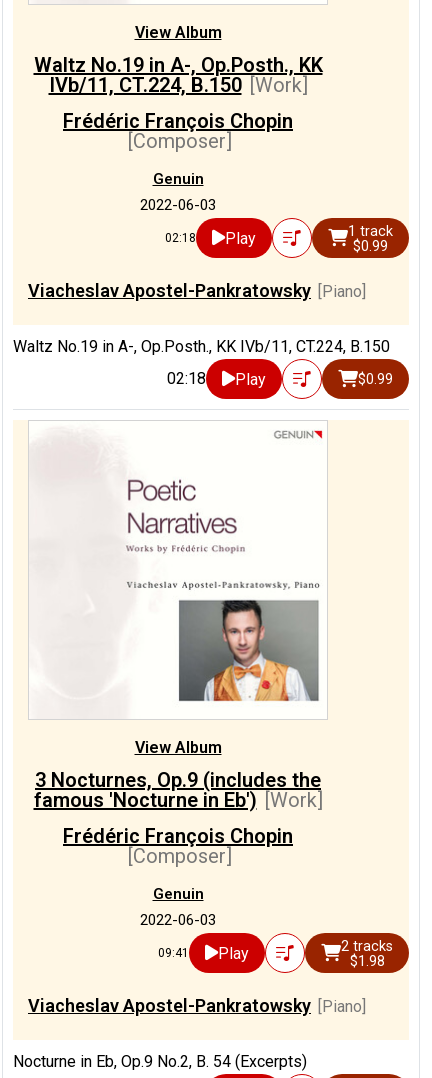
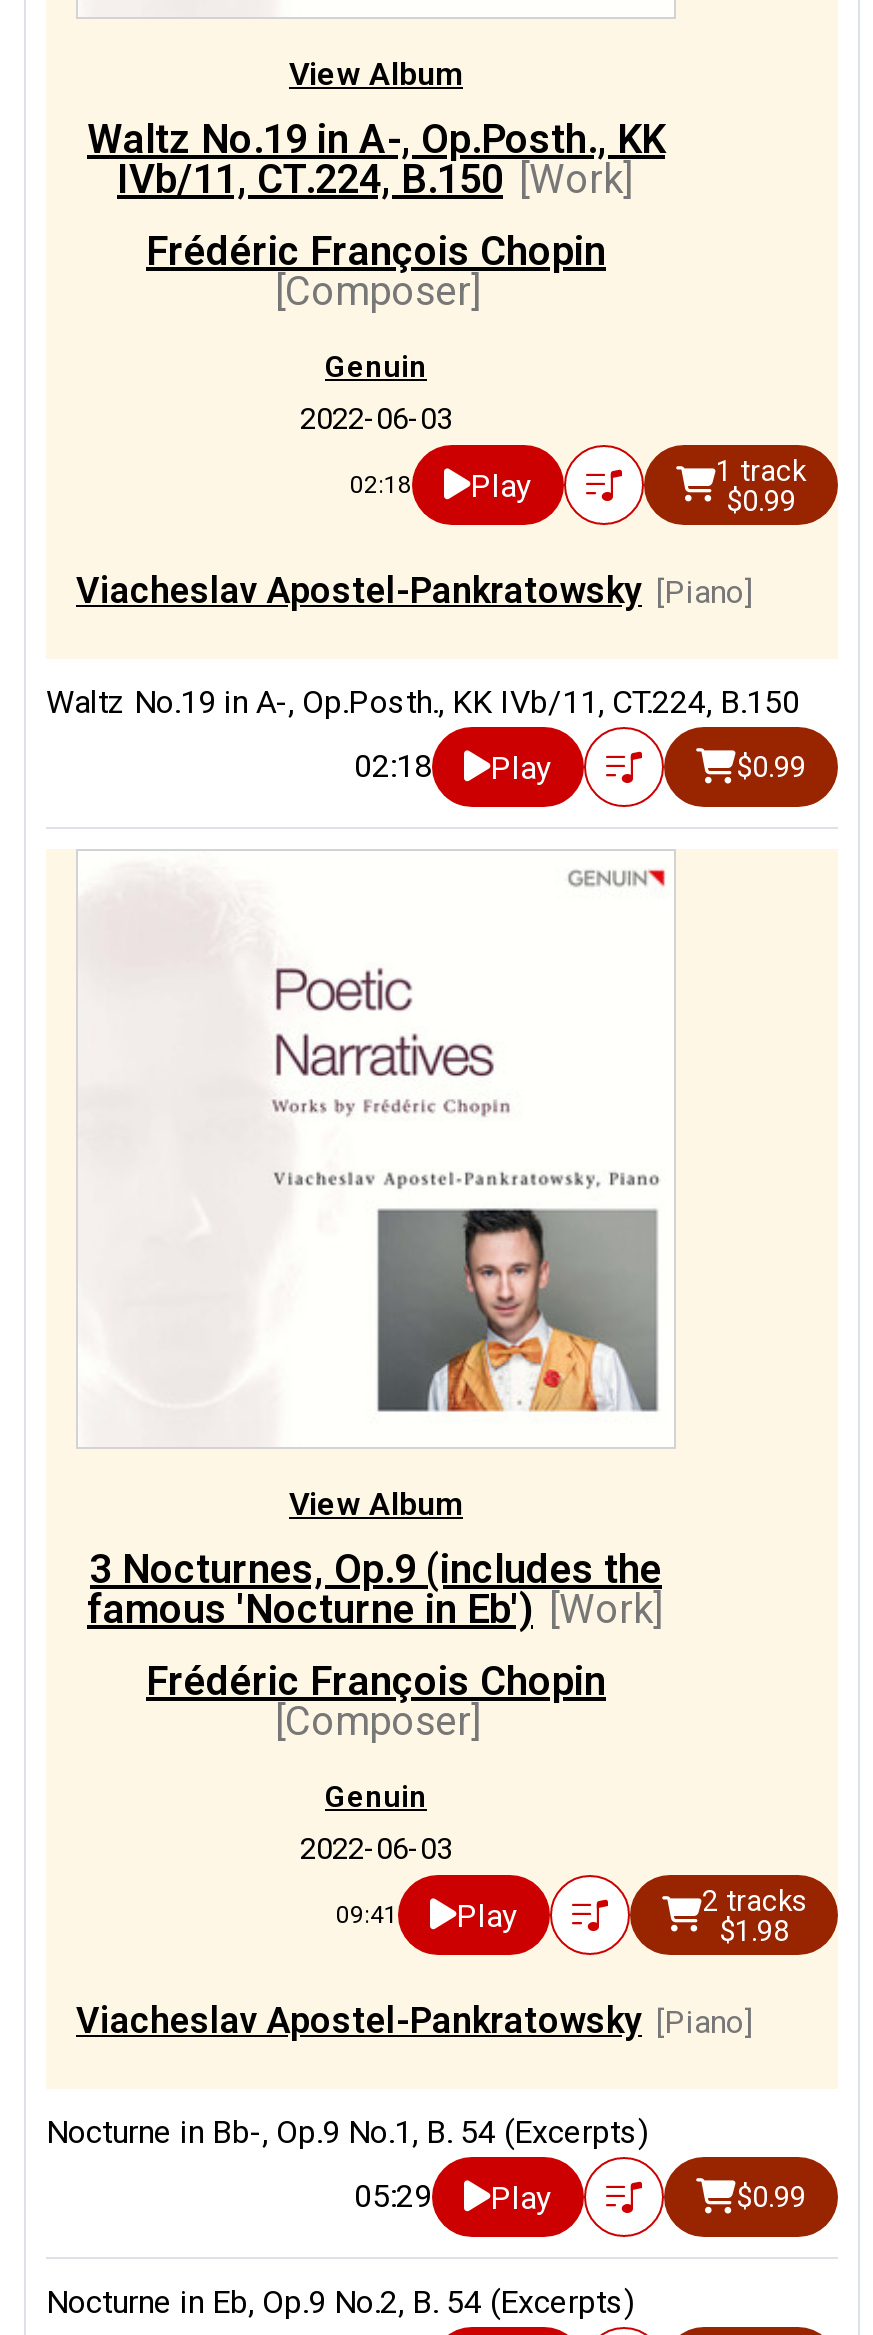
+ Nocturne in Bb-, Op.9 No.1, B. 54 (Excerpts)
+ 05:29
+ Play
+ $0.99
